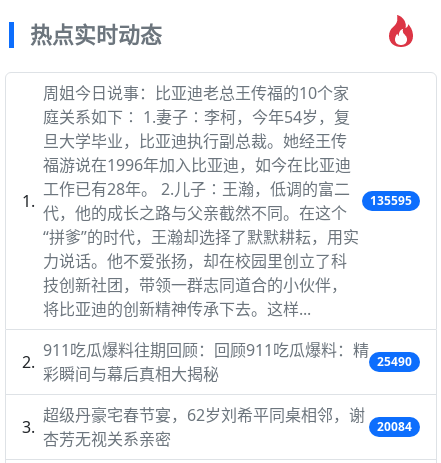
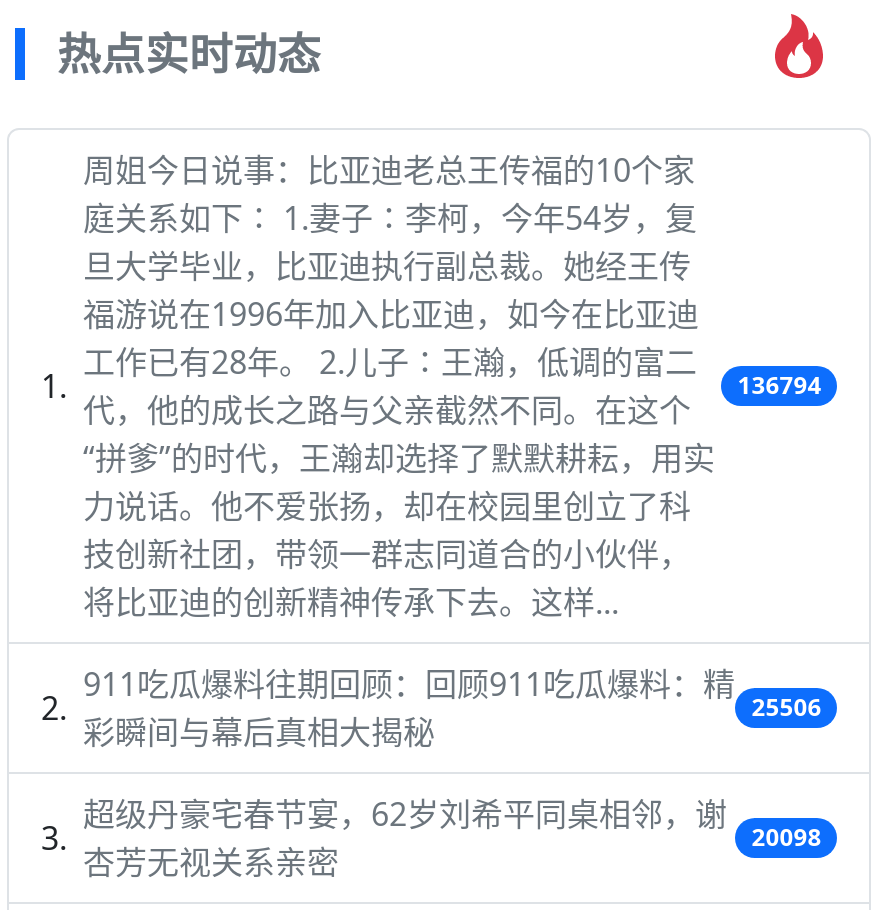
- 135595
+ 136794

- 25490
+ 25506

- 20084
+ 20098
